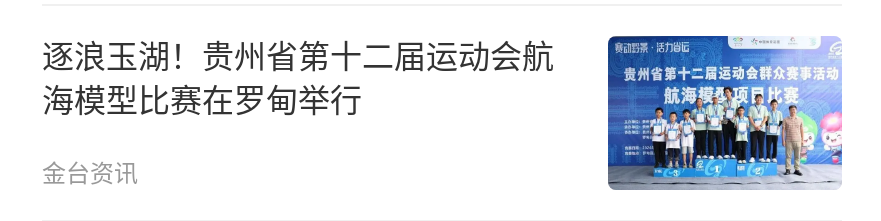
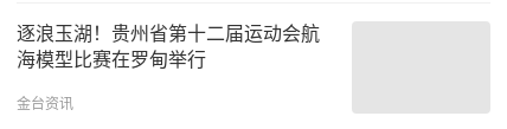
- [image]
